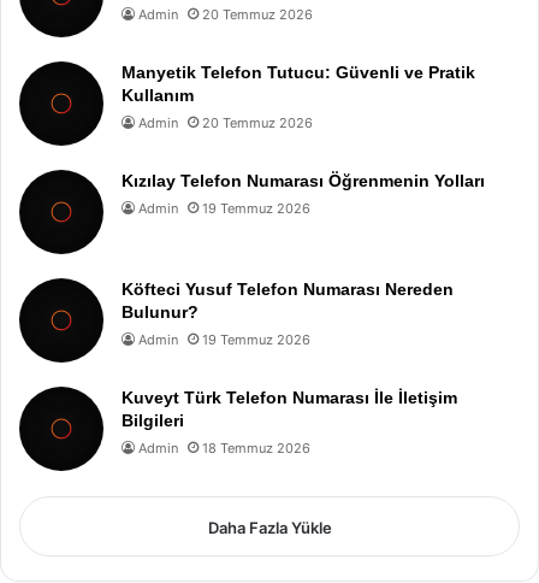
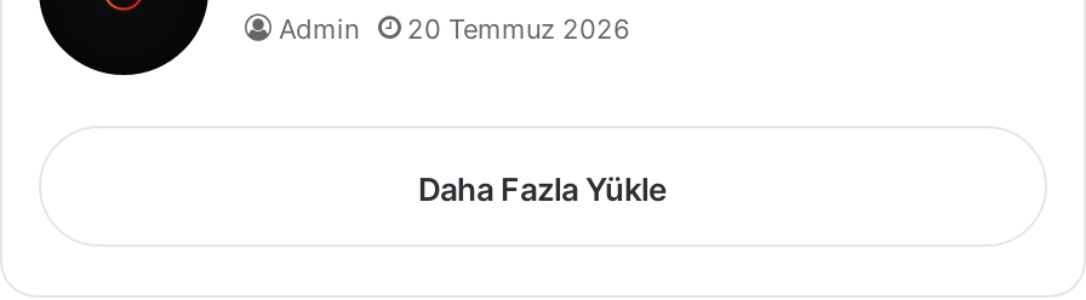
- [image]
- Manyetik Telefon Tutucu: Güvenli ve Pratik
- Kullanım
- Admin
- 20 Temmuz 2026
- Kızılay Telefon Numarası Öğrenmenin Yolları
- Admin
- 19 Temmuz 2026

- [image]
- Köfteci Yusuf Telefon Numarası Nereden
- Bulunur?
- Admin
- 19 Temmuz 2026
- Kuveyt Türk Telefon Numarası İle İletişim
- Bilgileri
- Admin
- 18 Temmuz 2026

- [image]

- [image]
